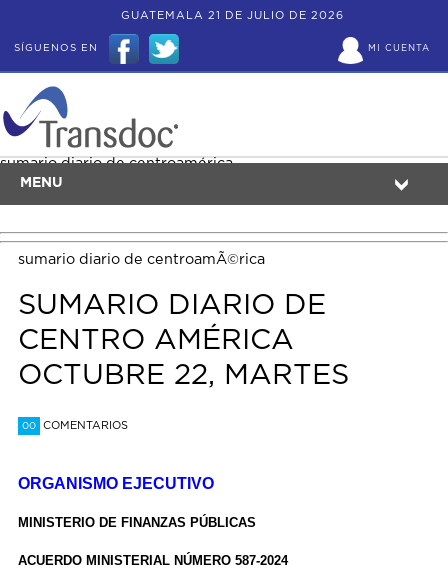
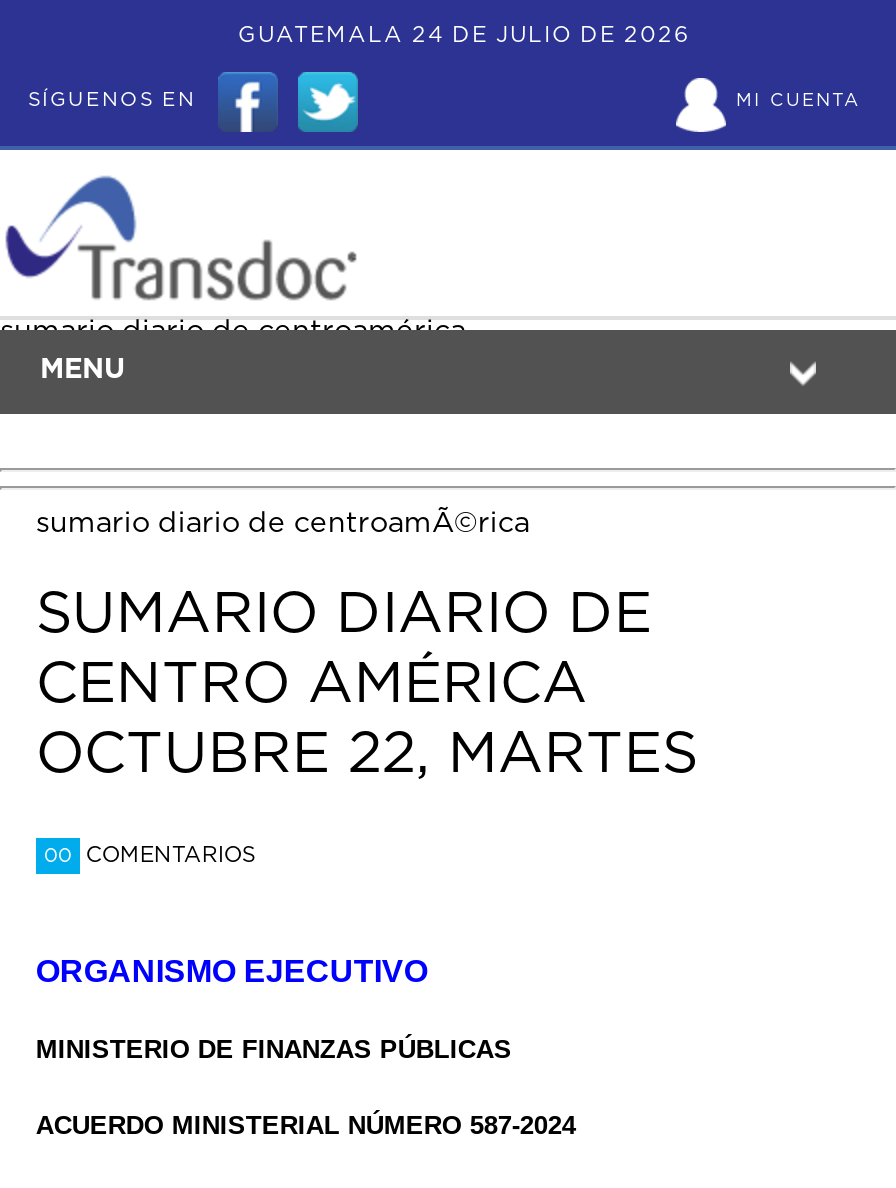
- GUATEMALA 21 DE JULIO DE 2026
+ GUATEMALA 24 DE JULIO DE 2026
